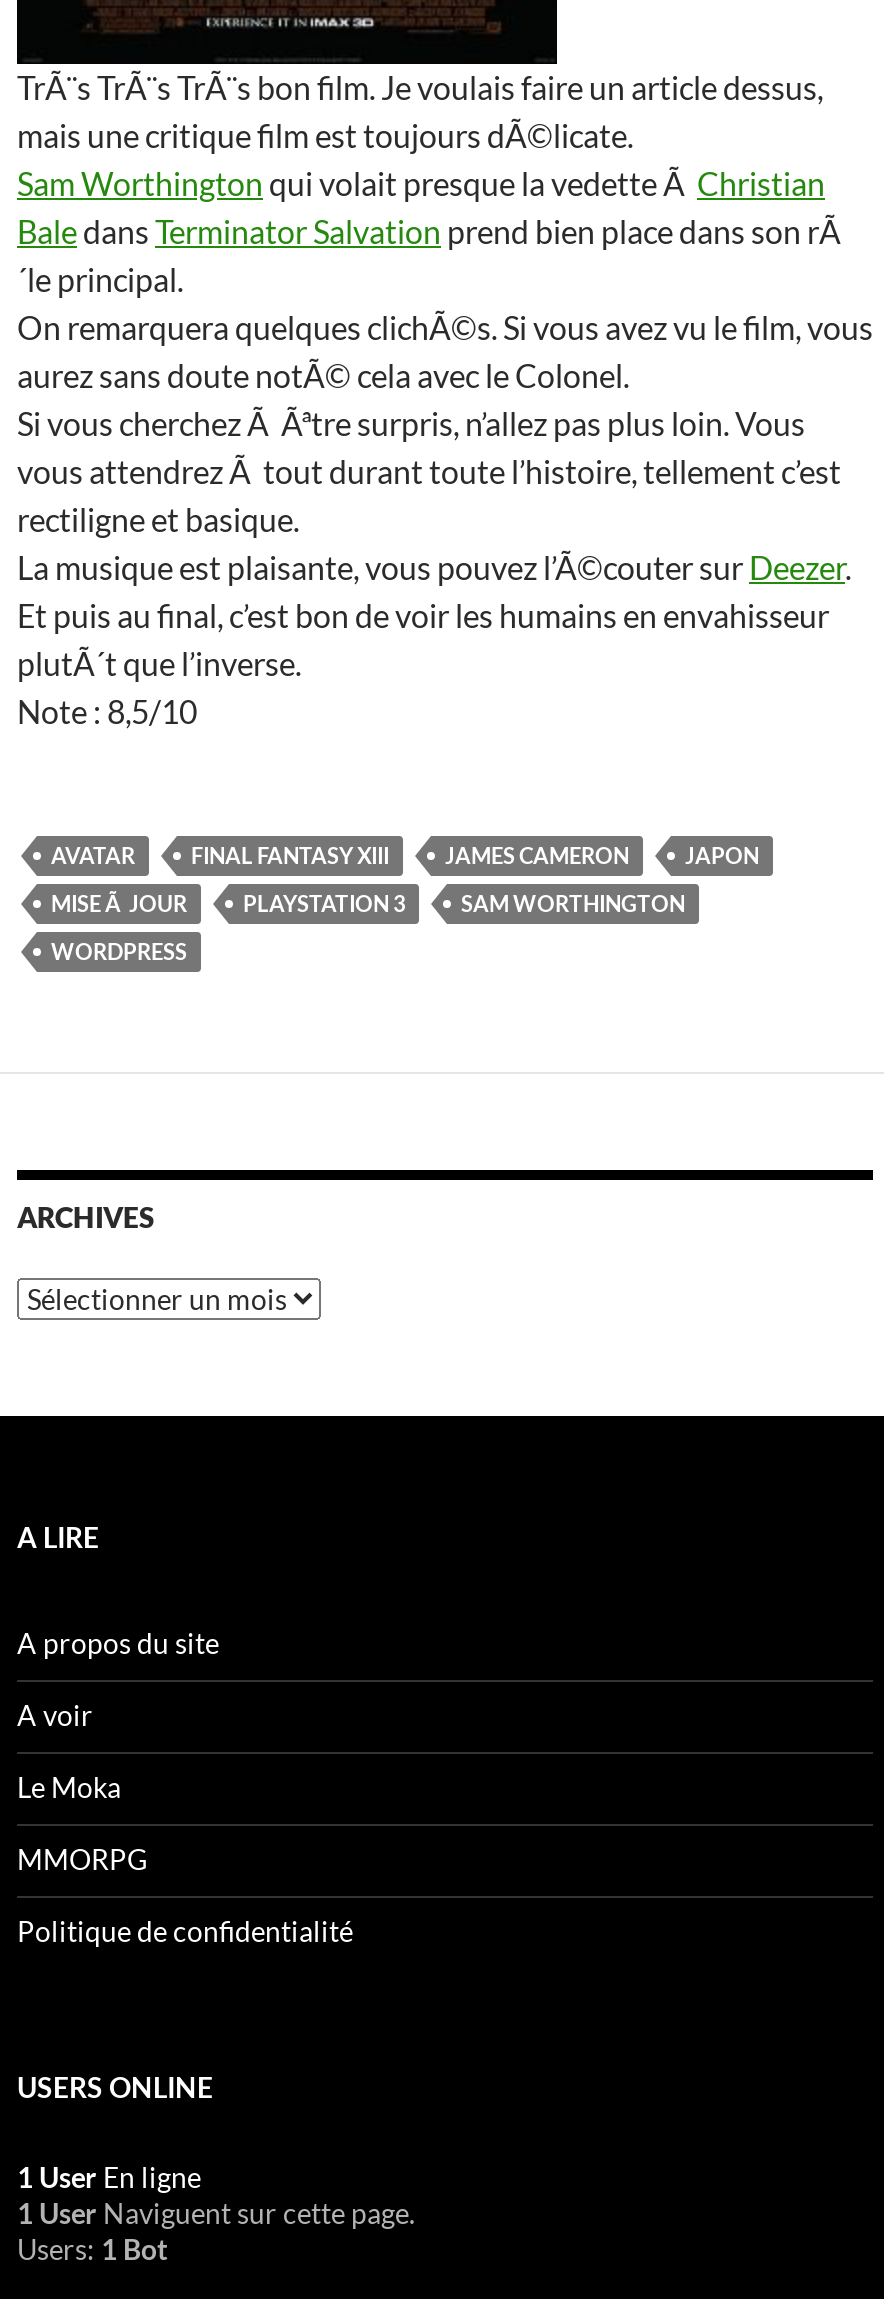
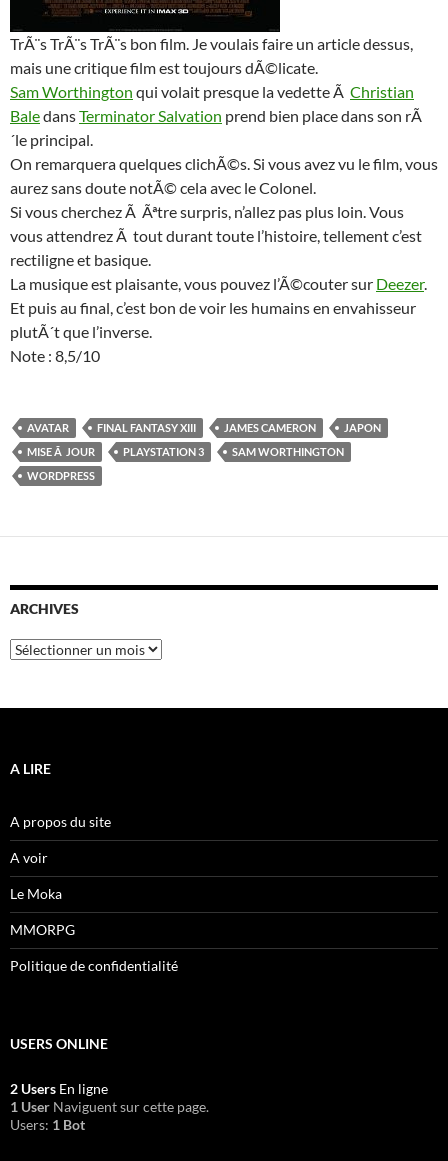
- 1 User En ligne
+ 2 Users En ligne
